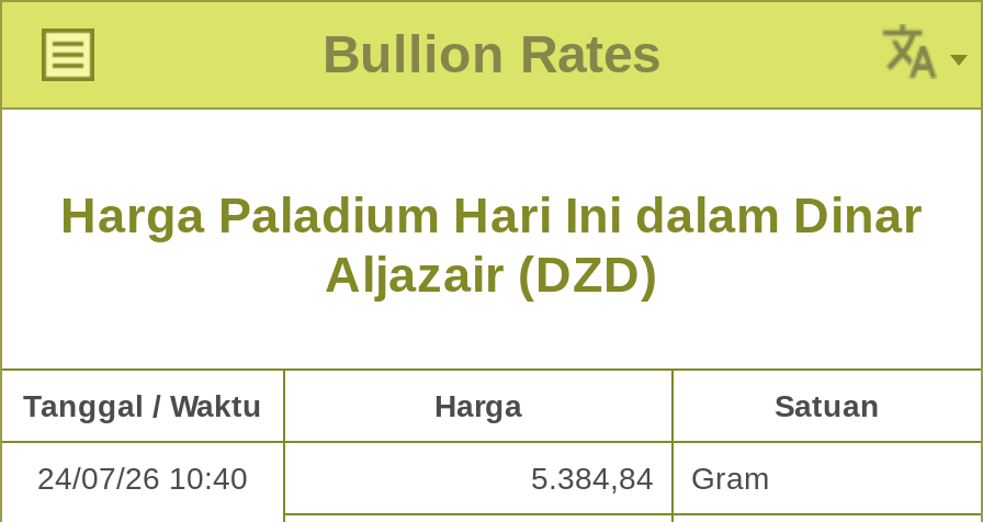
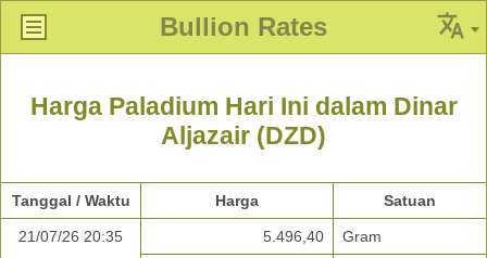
- 24/07/26 10:40
+ 21/07/26 20:35

- 5.384,84 Gram
+ 5.496,40 Gram
